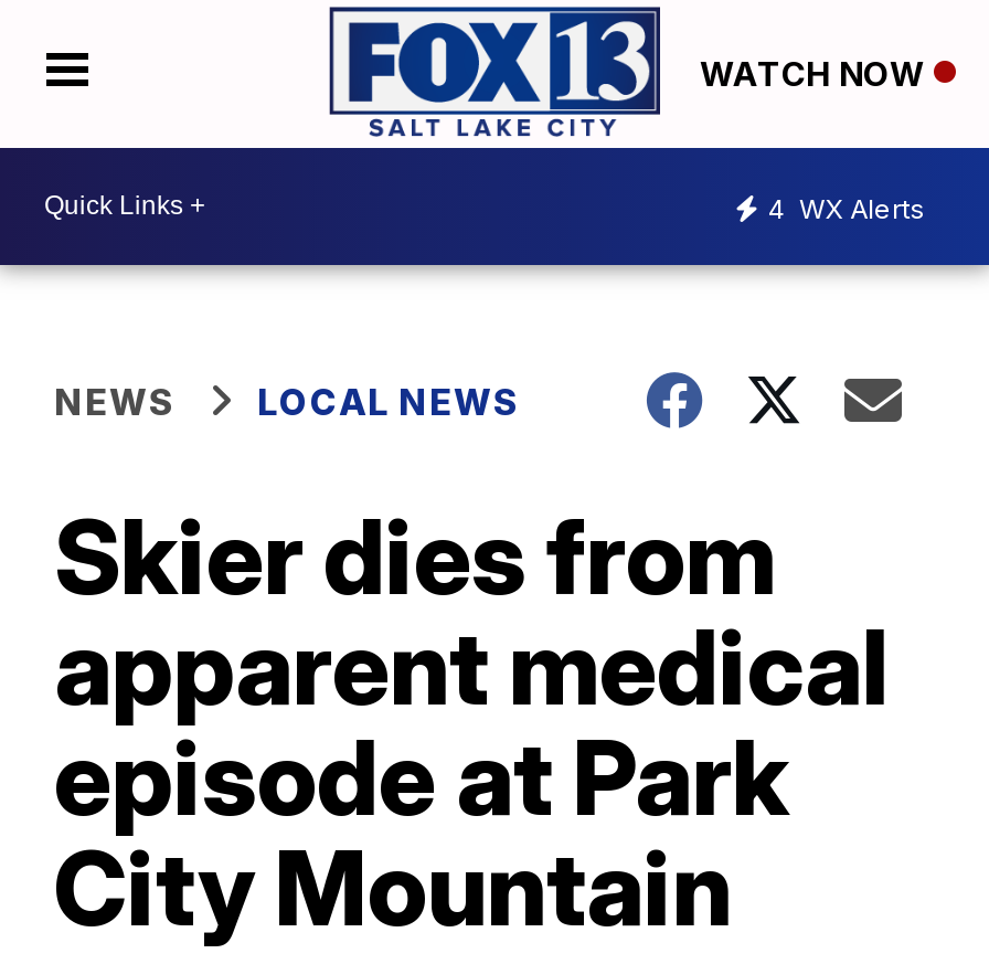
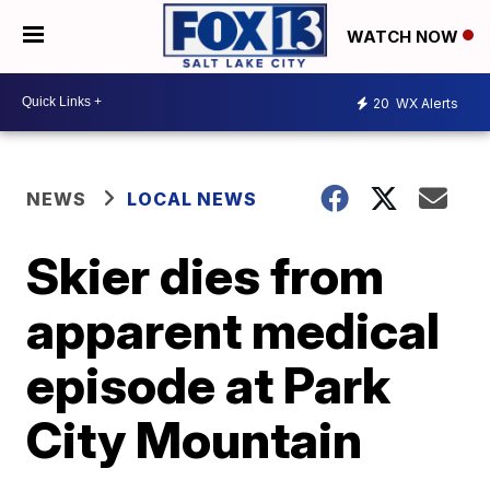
- 4 WX Alerts
+ 20 WX Alerts
